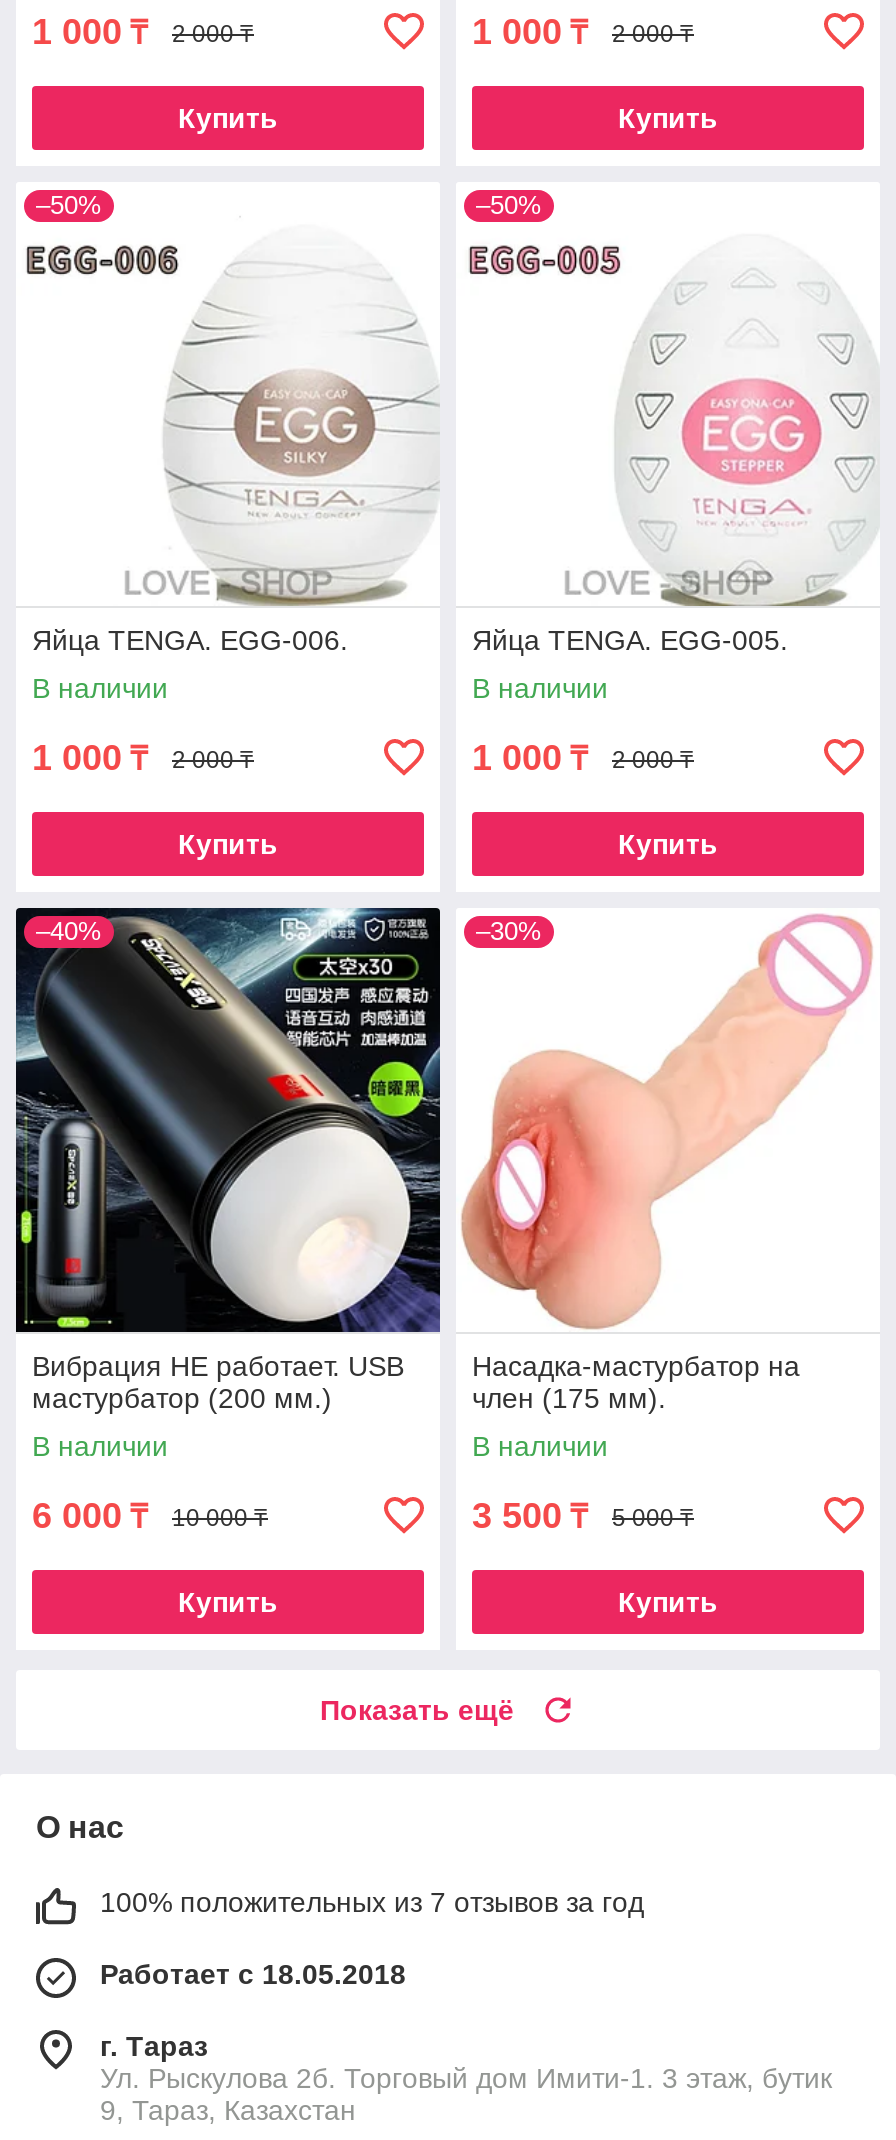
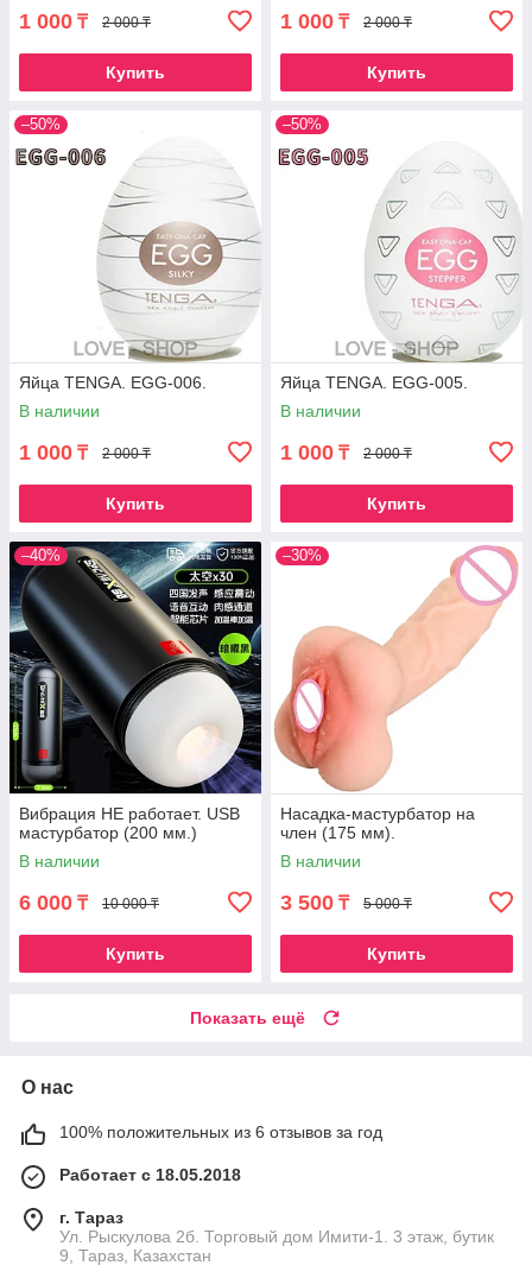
- 100% положительных из 7 отзывов за год
+ 100% положительных из 6 отзывов за год
